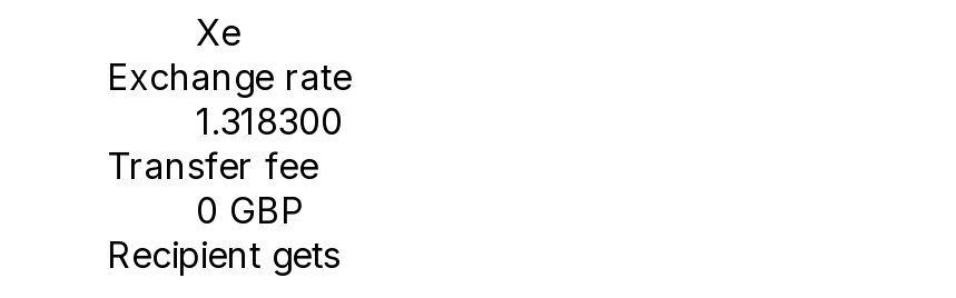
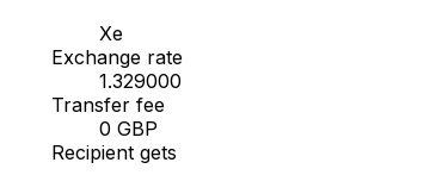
- 1.318300
+ 1.329000
